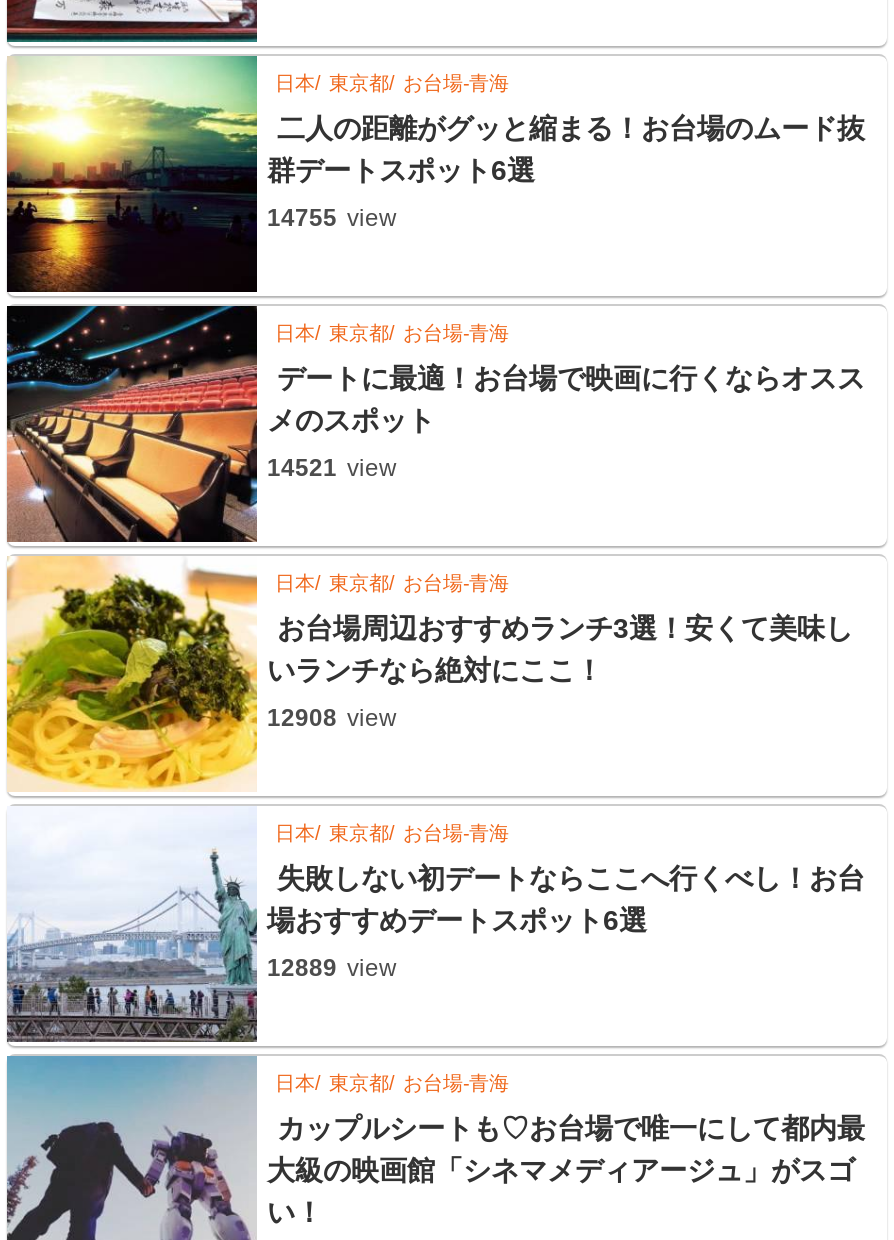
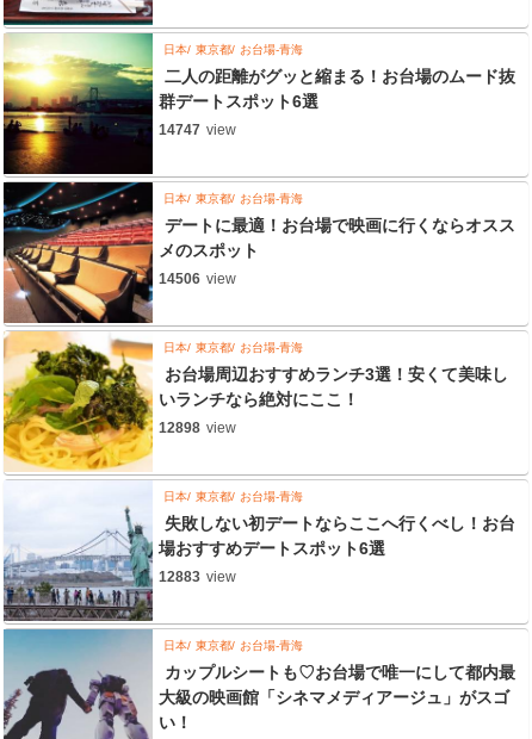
- 14755 view
+ 14747 view

- 14521 view
+ 14506 view

- 12908 view
+ 12898 view

- 12889 view
+ 12883 view
